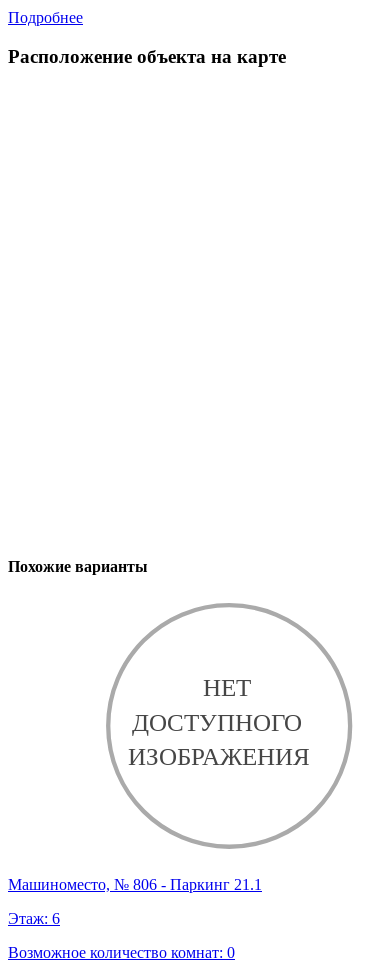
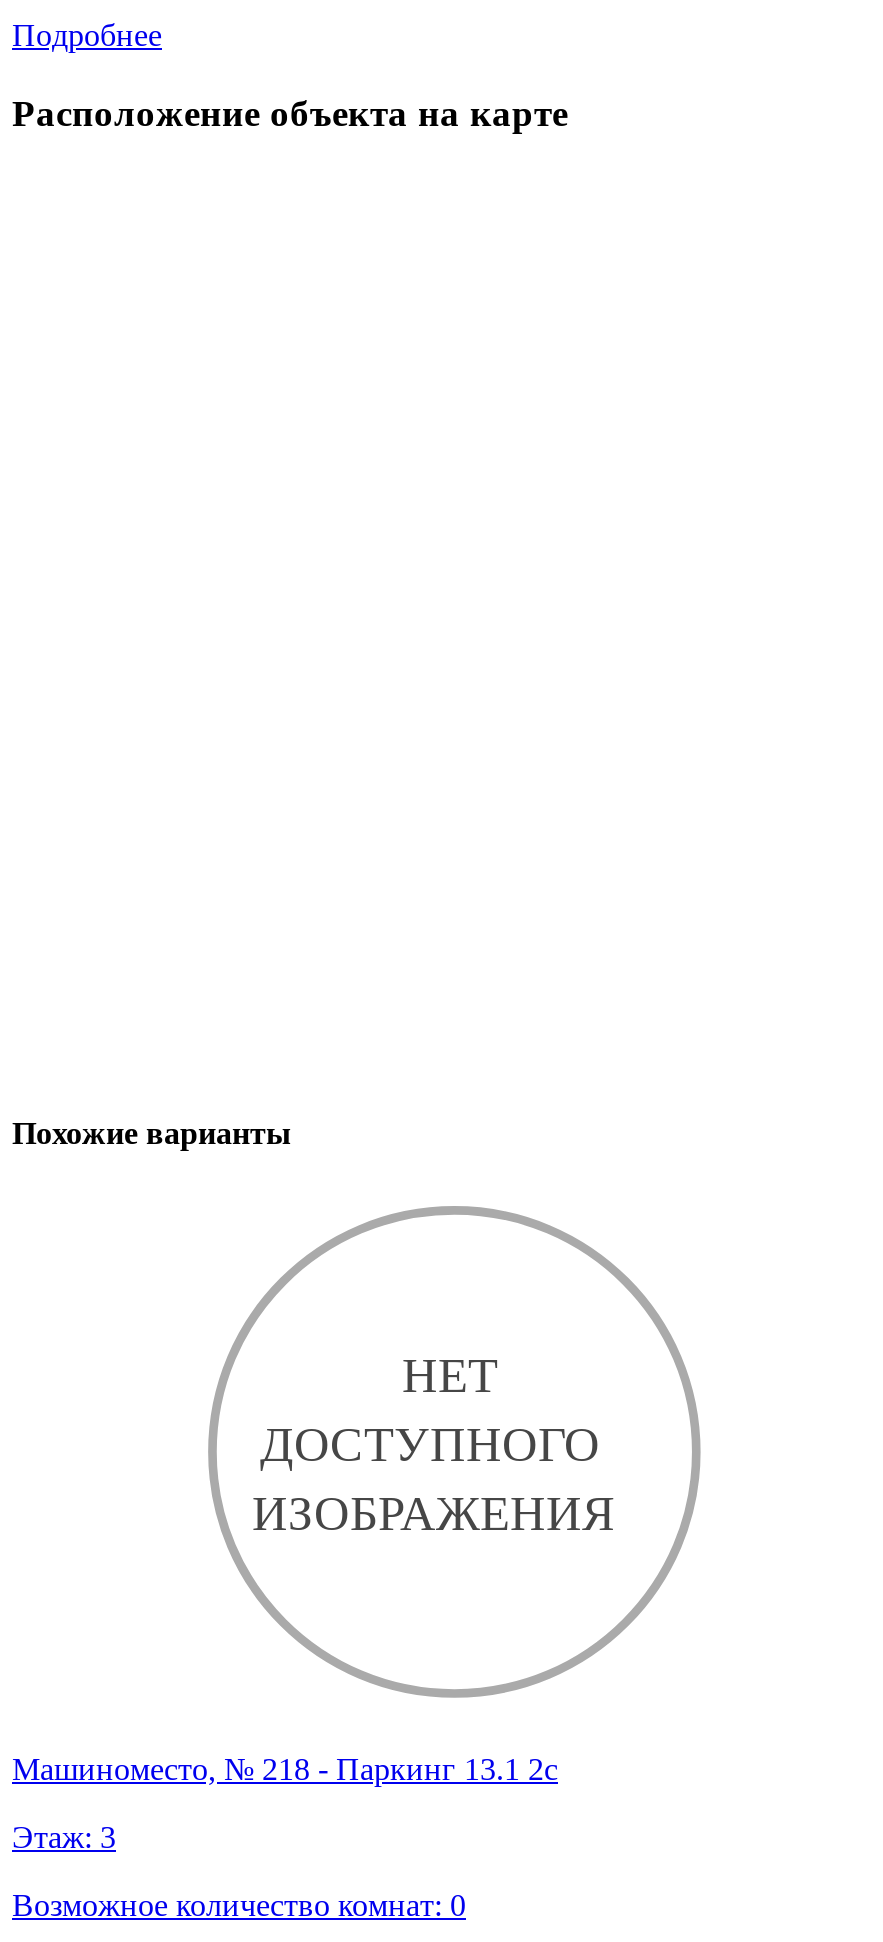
- Машиноместо, № 806 - Паркинг 21.1
+ Машиноместо, № 218 - Паркинг 13.1 2с

- Этаж: 6
+ Этаж: 3
